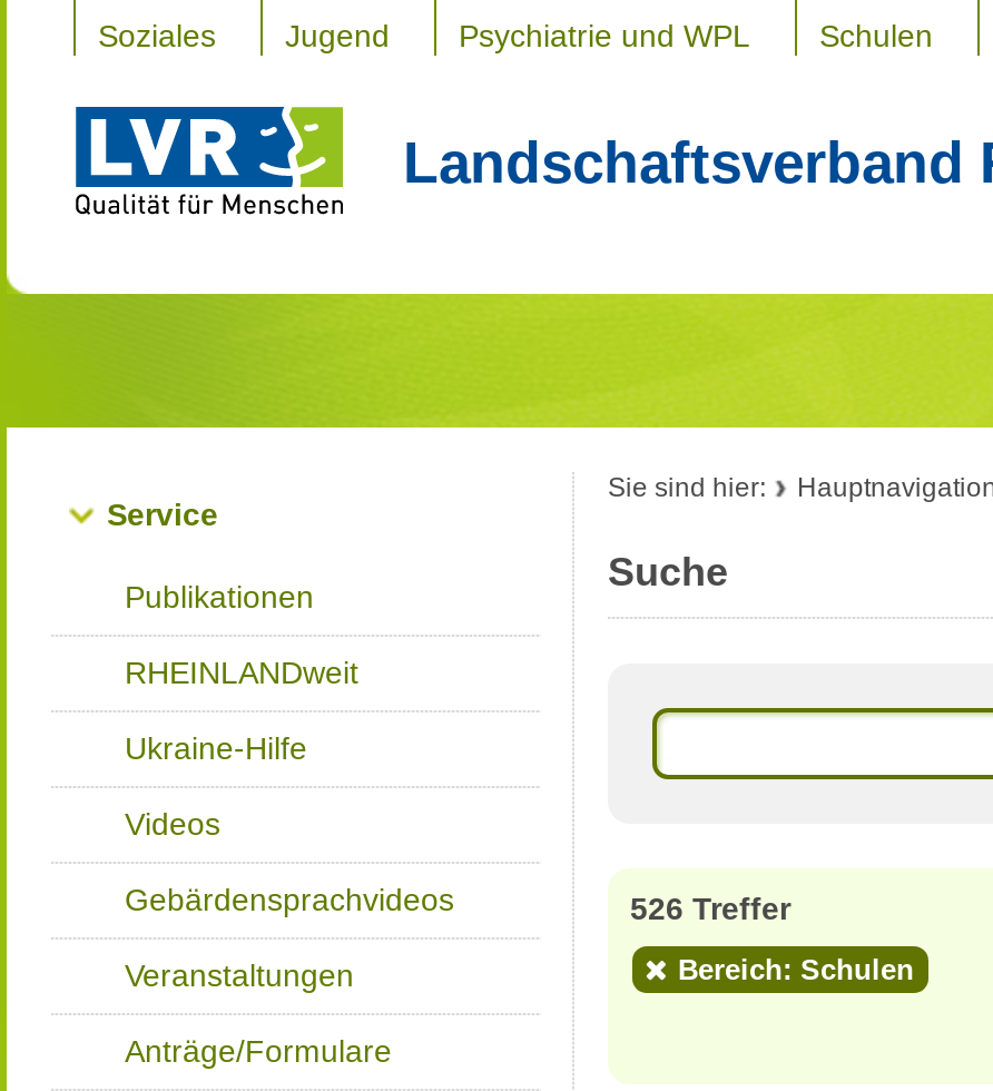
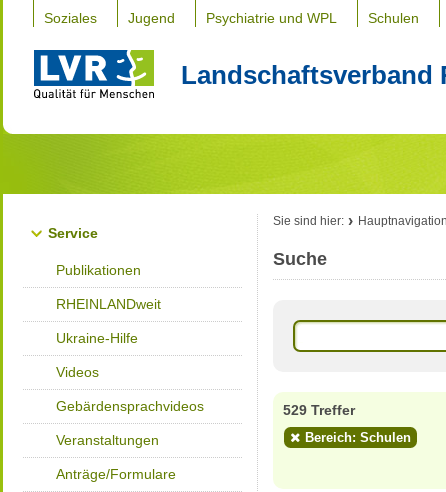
- 526 Treffer
+ 529 Treffer
